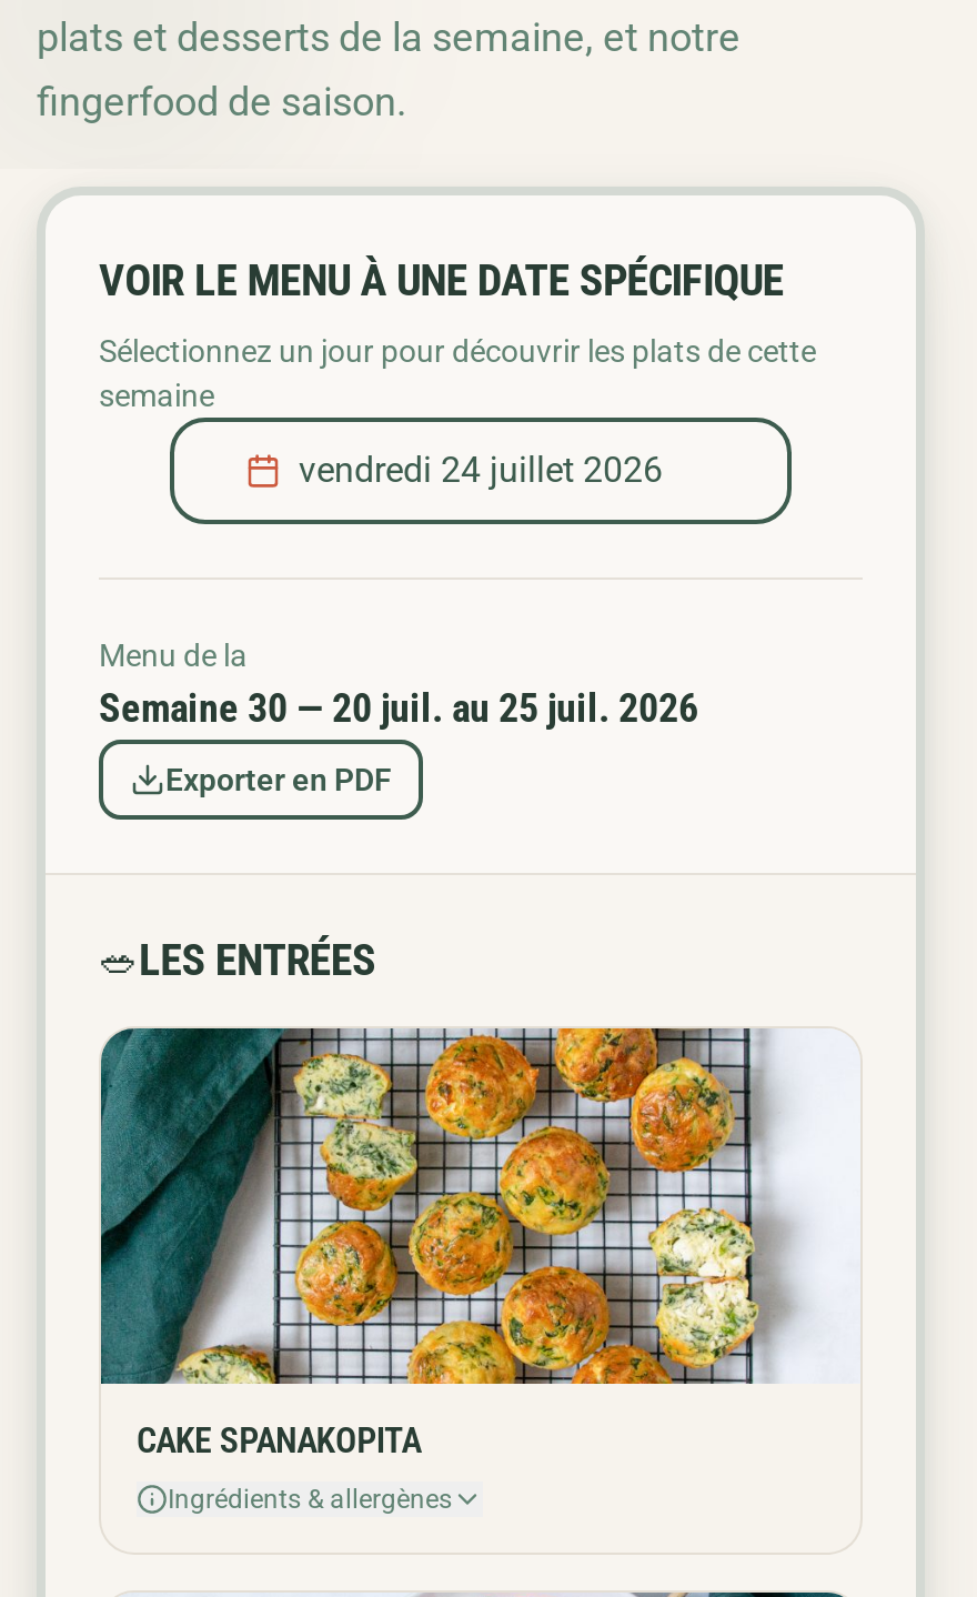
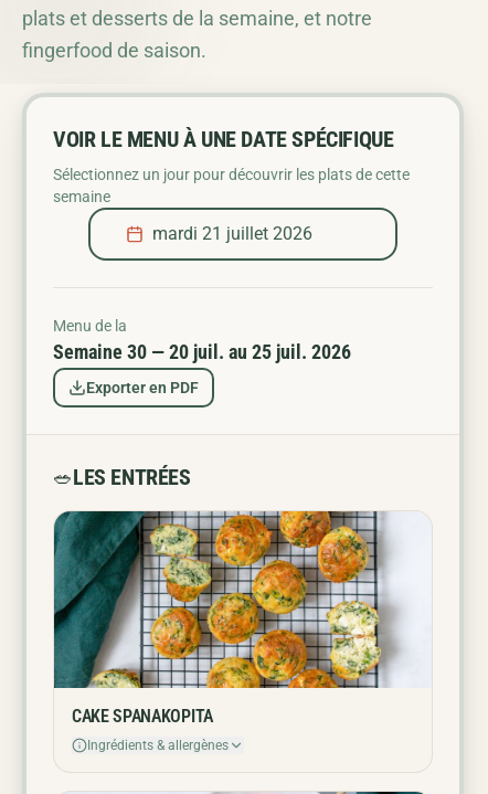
- vendredi 24 juillet 2026
+ mardi 21 juillet 2026
